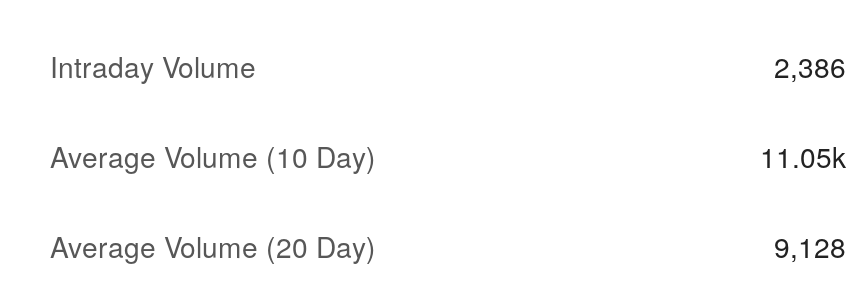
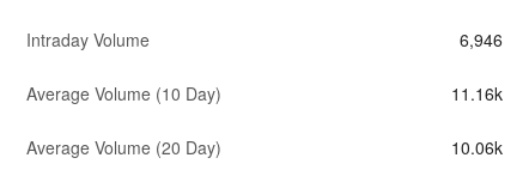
- 2,386
+ 6,946

- 11.05k
+ 11.16k

- 9,128
+ 10.06k
